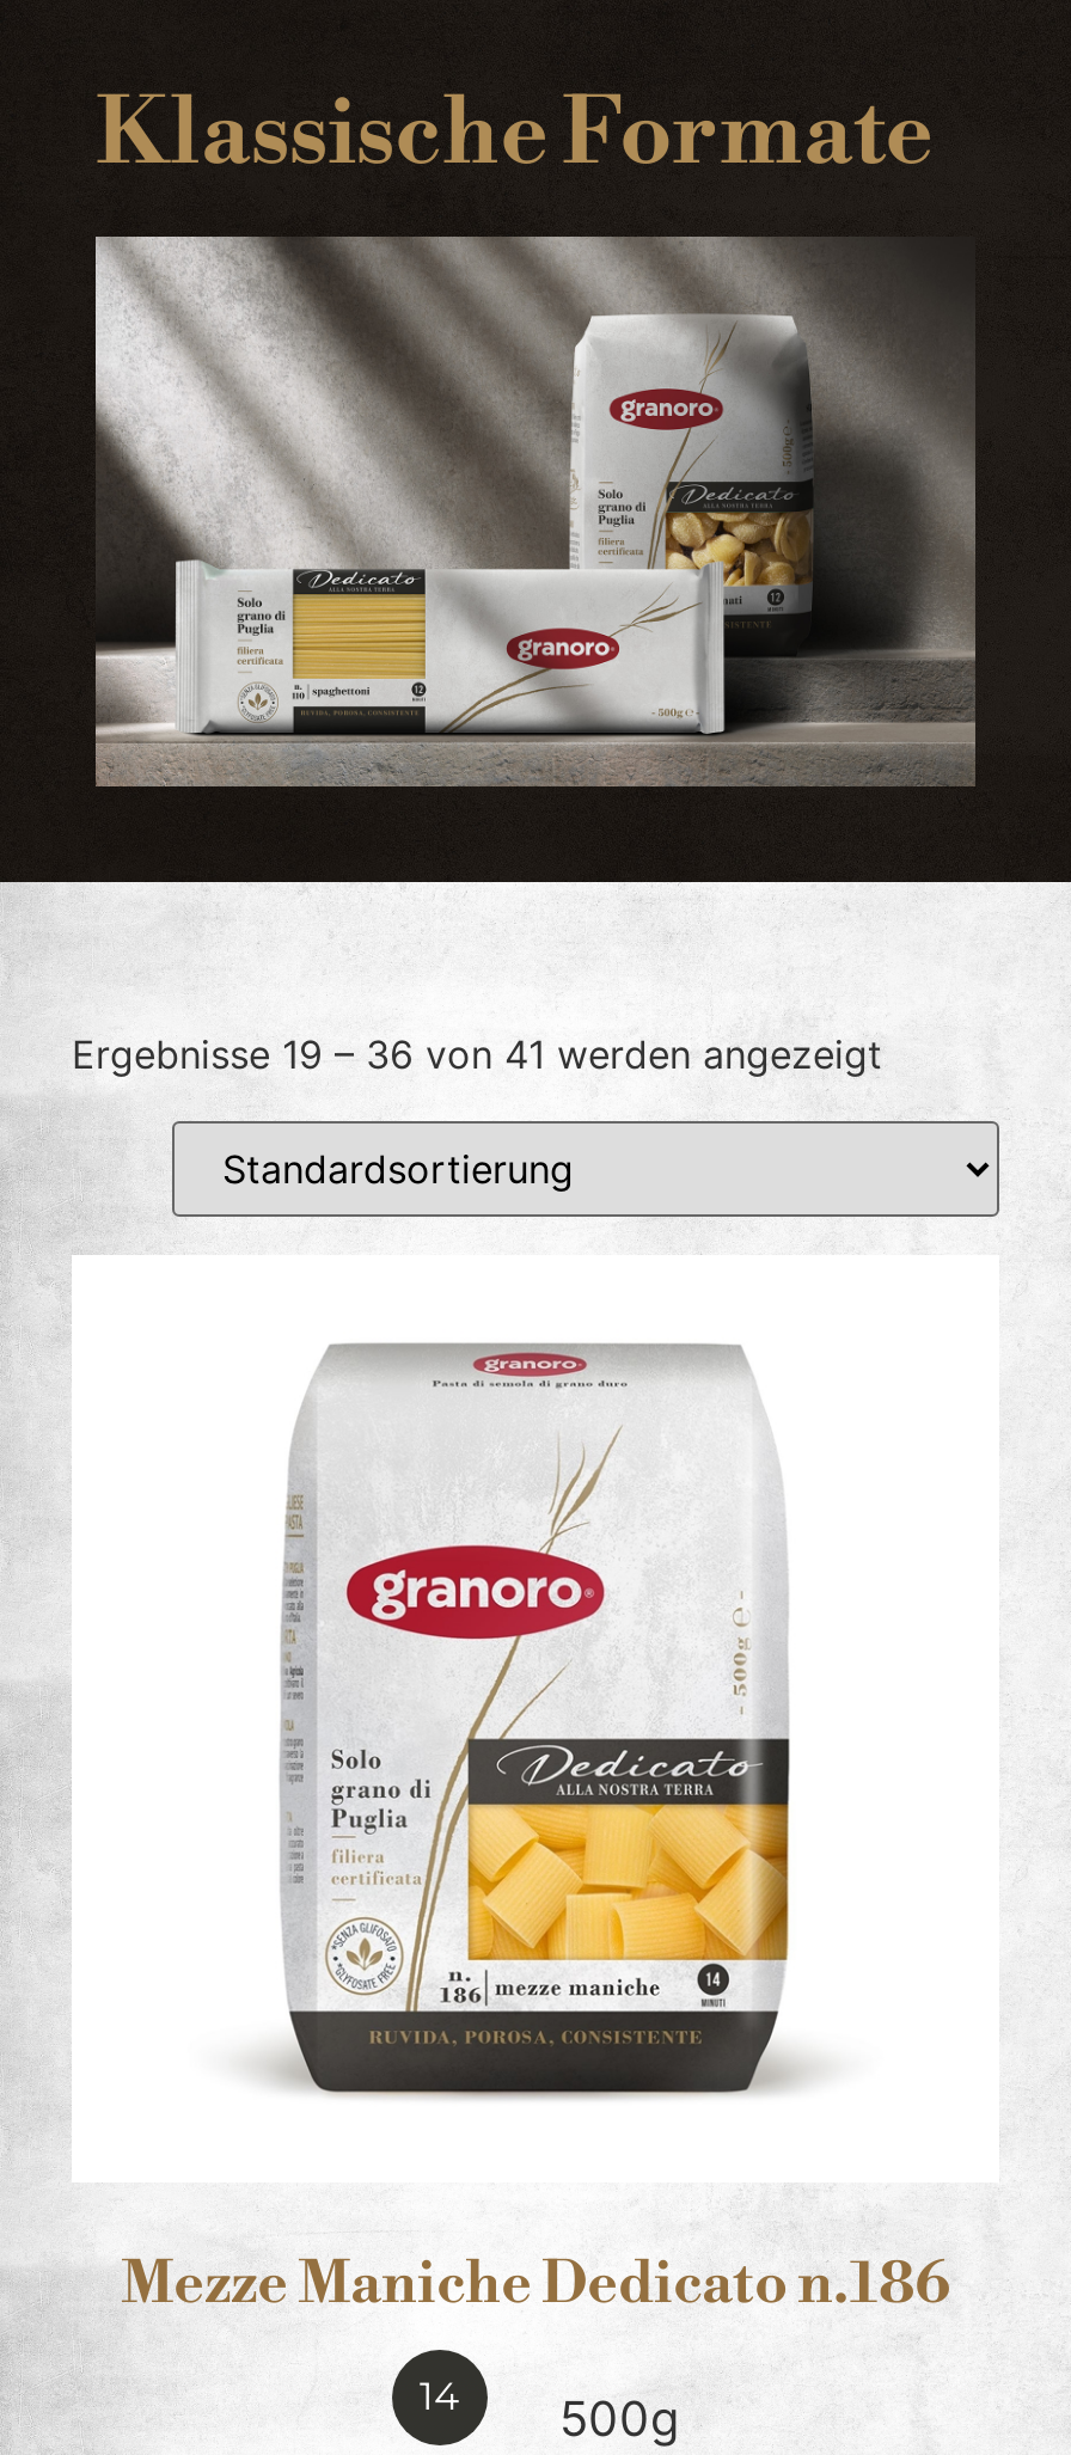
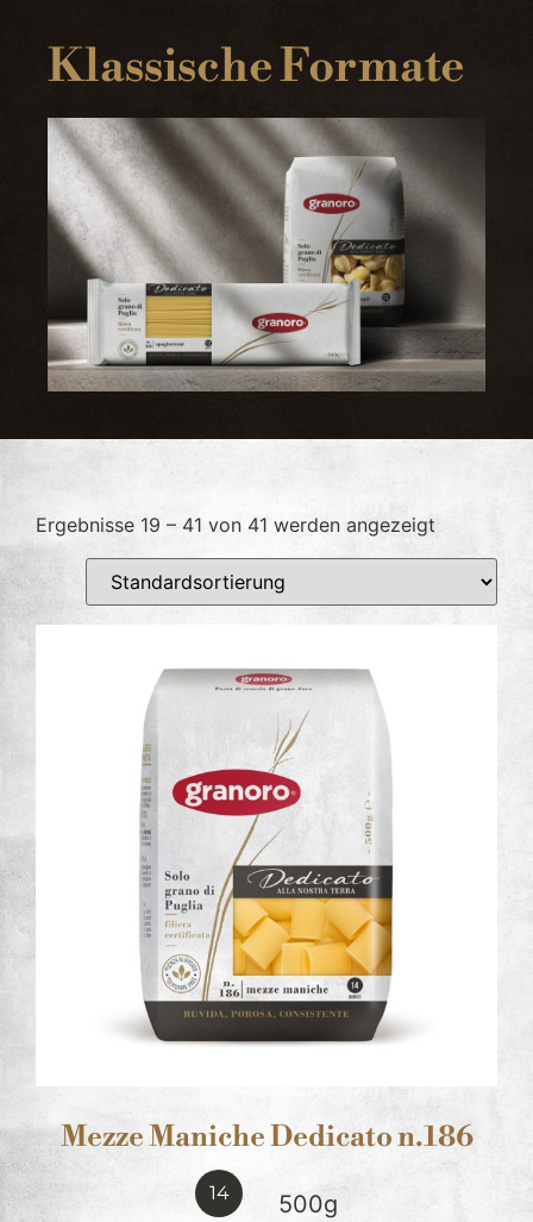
- Ergebnisse 19 – 36 von 41 werden angezeigt
+ Ergebnisse 19 – 41 von 41 werden angezeigt
